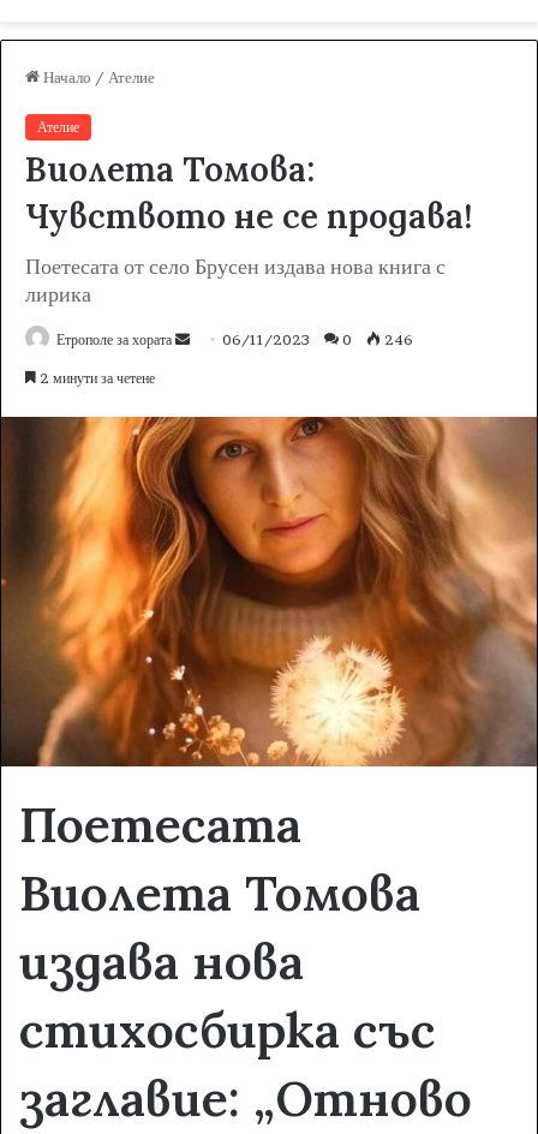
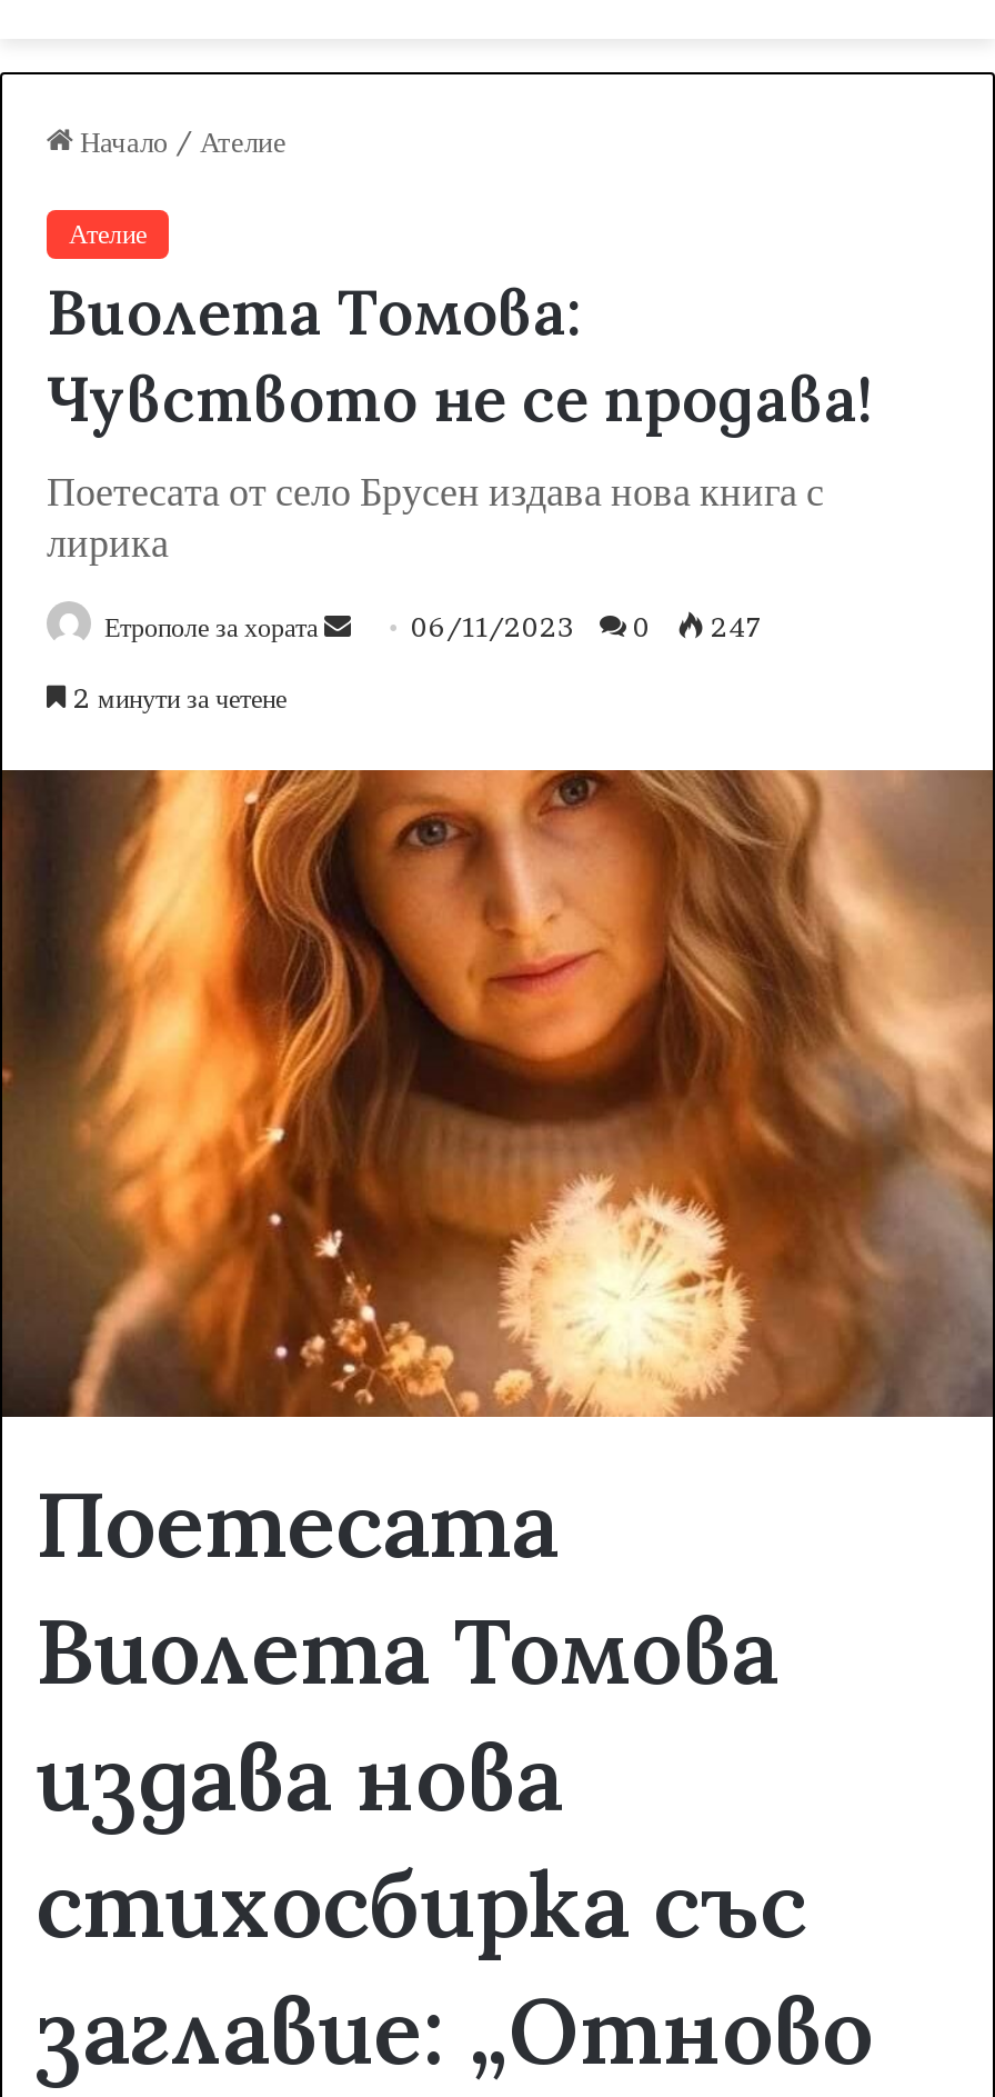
- 246
+ 247
